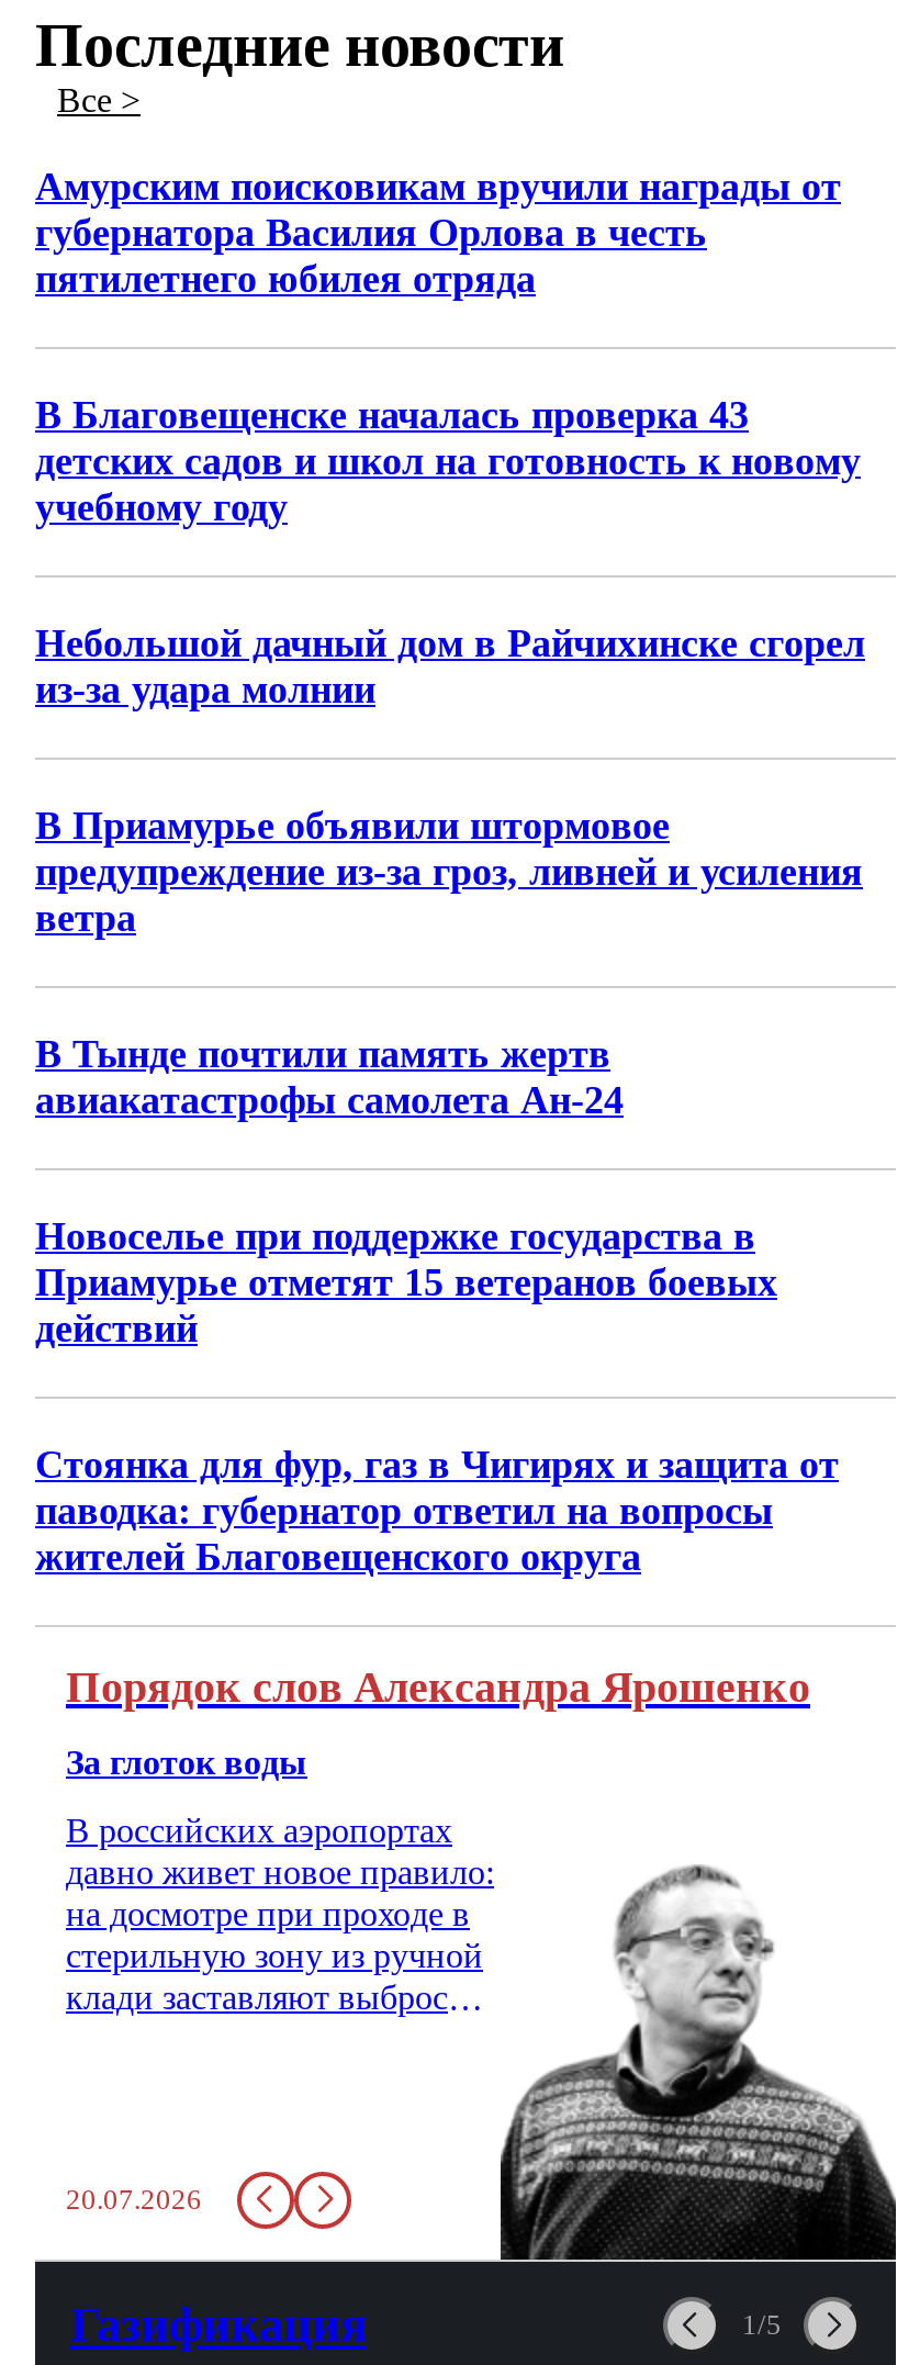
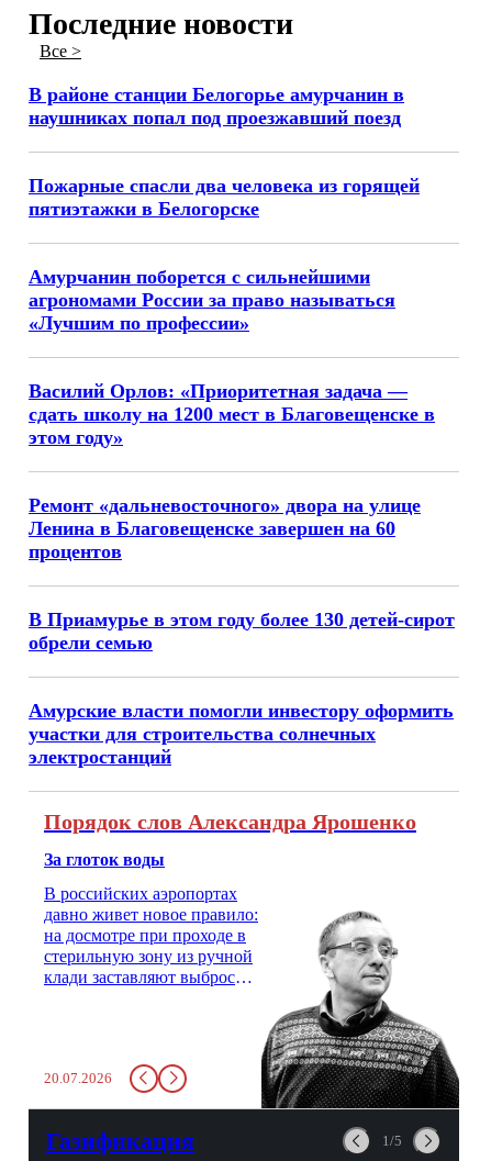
- Амурским поисковикам вручили награды от
- губернатора Василия Орлова в честь
- пятилетнего юбилея отряда
+ В районе станции Белогорье амурчанин в
+ наушниках попал под проезжавший поезд

- В Благовещенске началась проверка 43
- детских садов и школ на готовность к новому
- учебному году
+ Пожарные спасли два человека из горящей
+ пятиэтажки в Белогорске

- Небольшой дачный дом в Райчихинске сгорел
- из-за удара молнии
+ Амурчанин поборется с сильнейшими
+ агрономами России за право называться
+ «Лучшим по профессии»

- В Приамурье объявили штормовое
- предупреждение из-за гроз, ливней и усиления
- ветра
+ Василий Орлов: «Приоритетная задача —
+ сдать школу на 1200 мест в Благовещенске в
+ этом году»

- В Тынде почтили память жертв
- авиакатастрофы самолета Ан-24
+ Ремонт «дальневосточного» двора на улице
+ Ленина в Благовещенске завершен на 60
+ процентов

- Новоселье при поддержке государства в
- Приамурье отметят 15 ветеранов боевых
- действий
+ В Приамурье в этом году более 130 детей-сирот
+ обрели семью

- Стоянка для фур, газ в Чигирях и защита от
- паводка: губернатор ответил на вопросы
- жителей Благовещенского округа
+ Амурские власти помогли инвестору оформить
+ участки для строительства солнечных
+ электростанций
